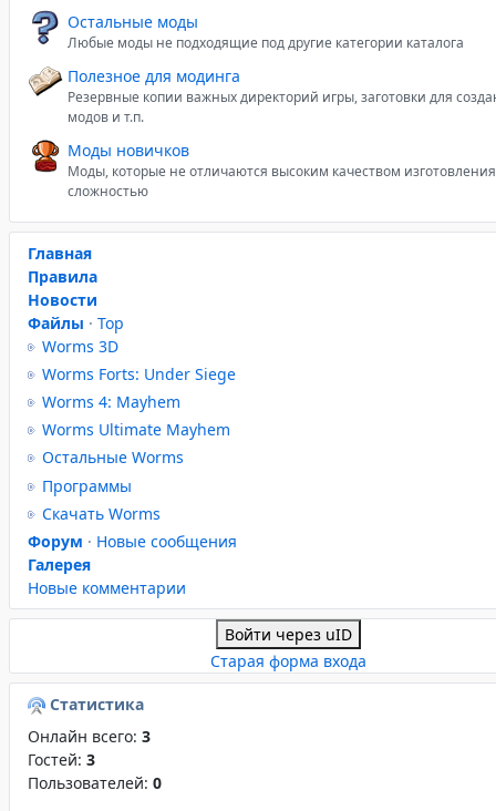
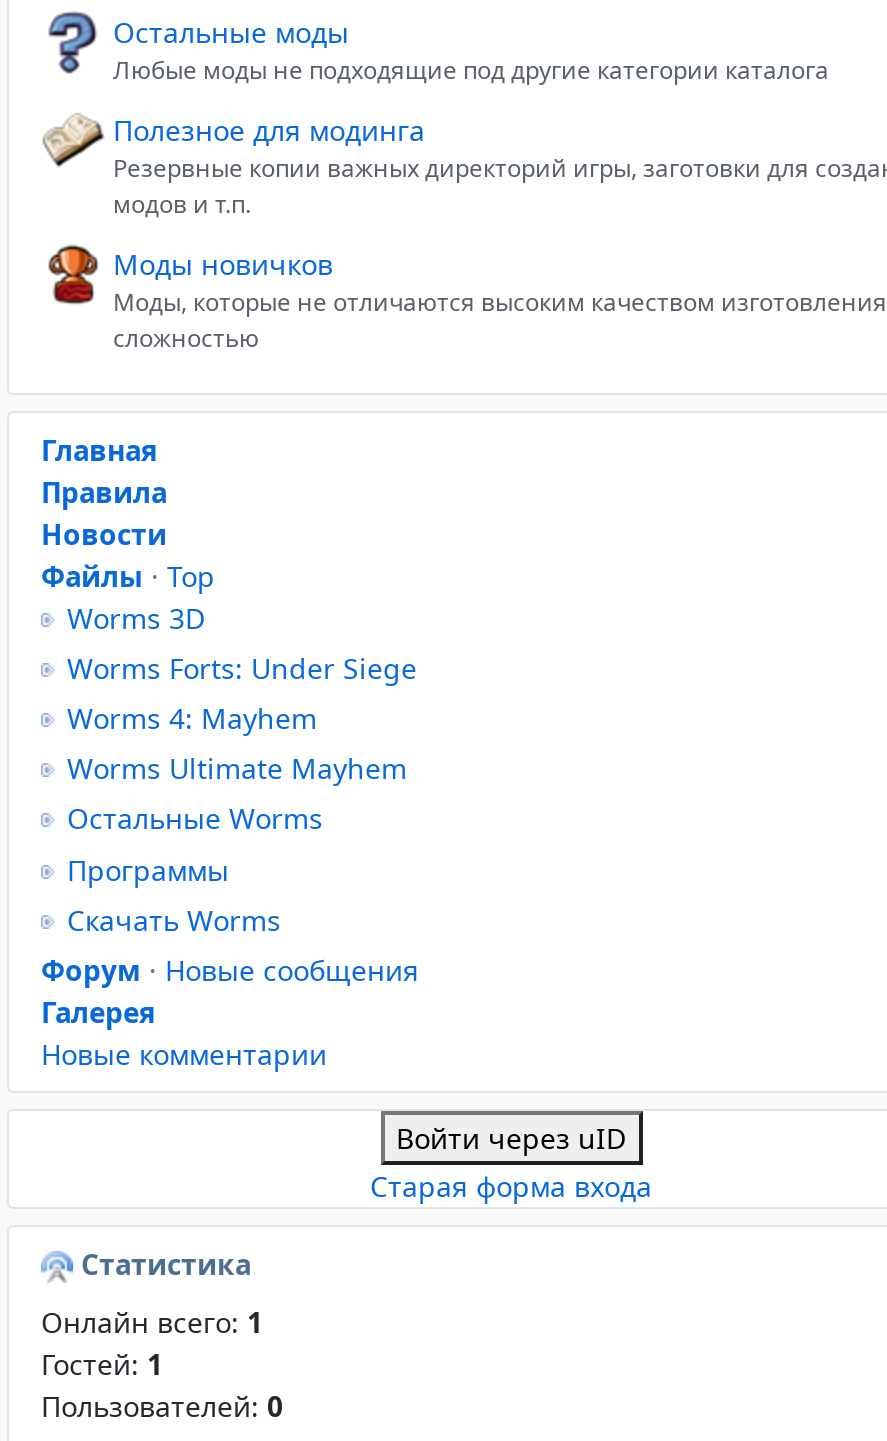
- Онлайн всего: 3
+ Онлайн всего: 1

- Гостей: 3
+ Гостей: 1
